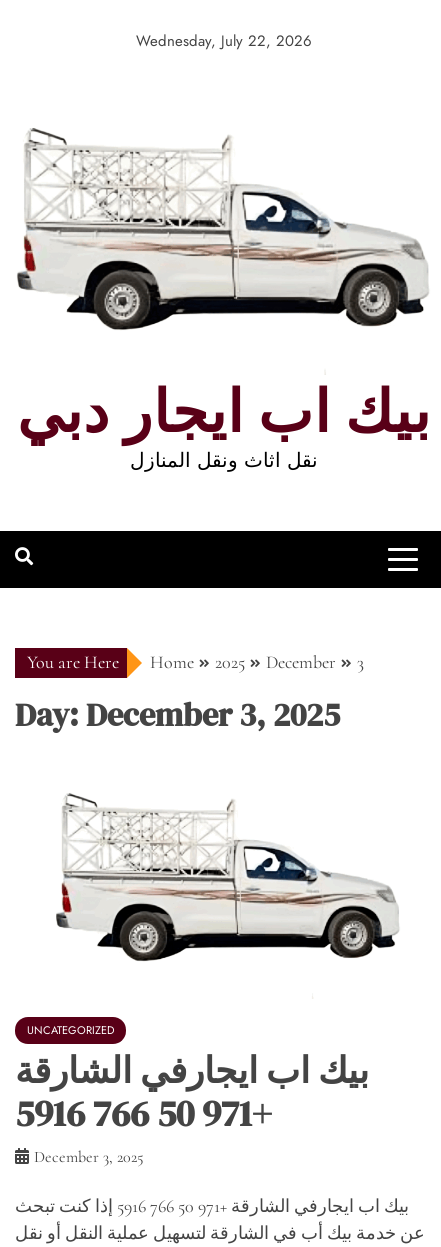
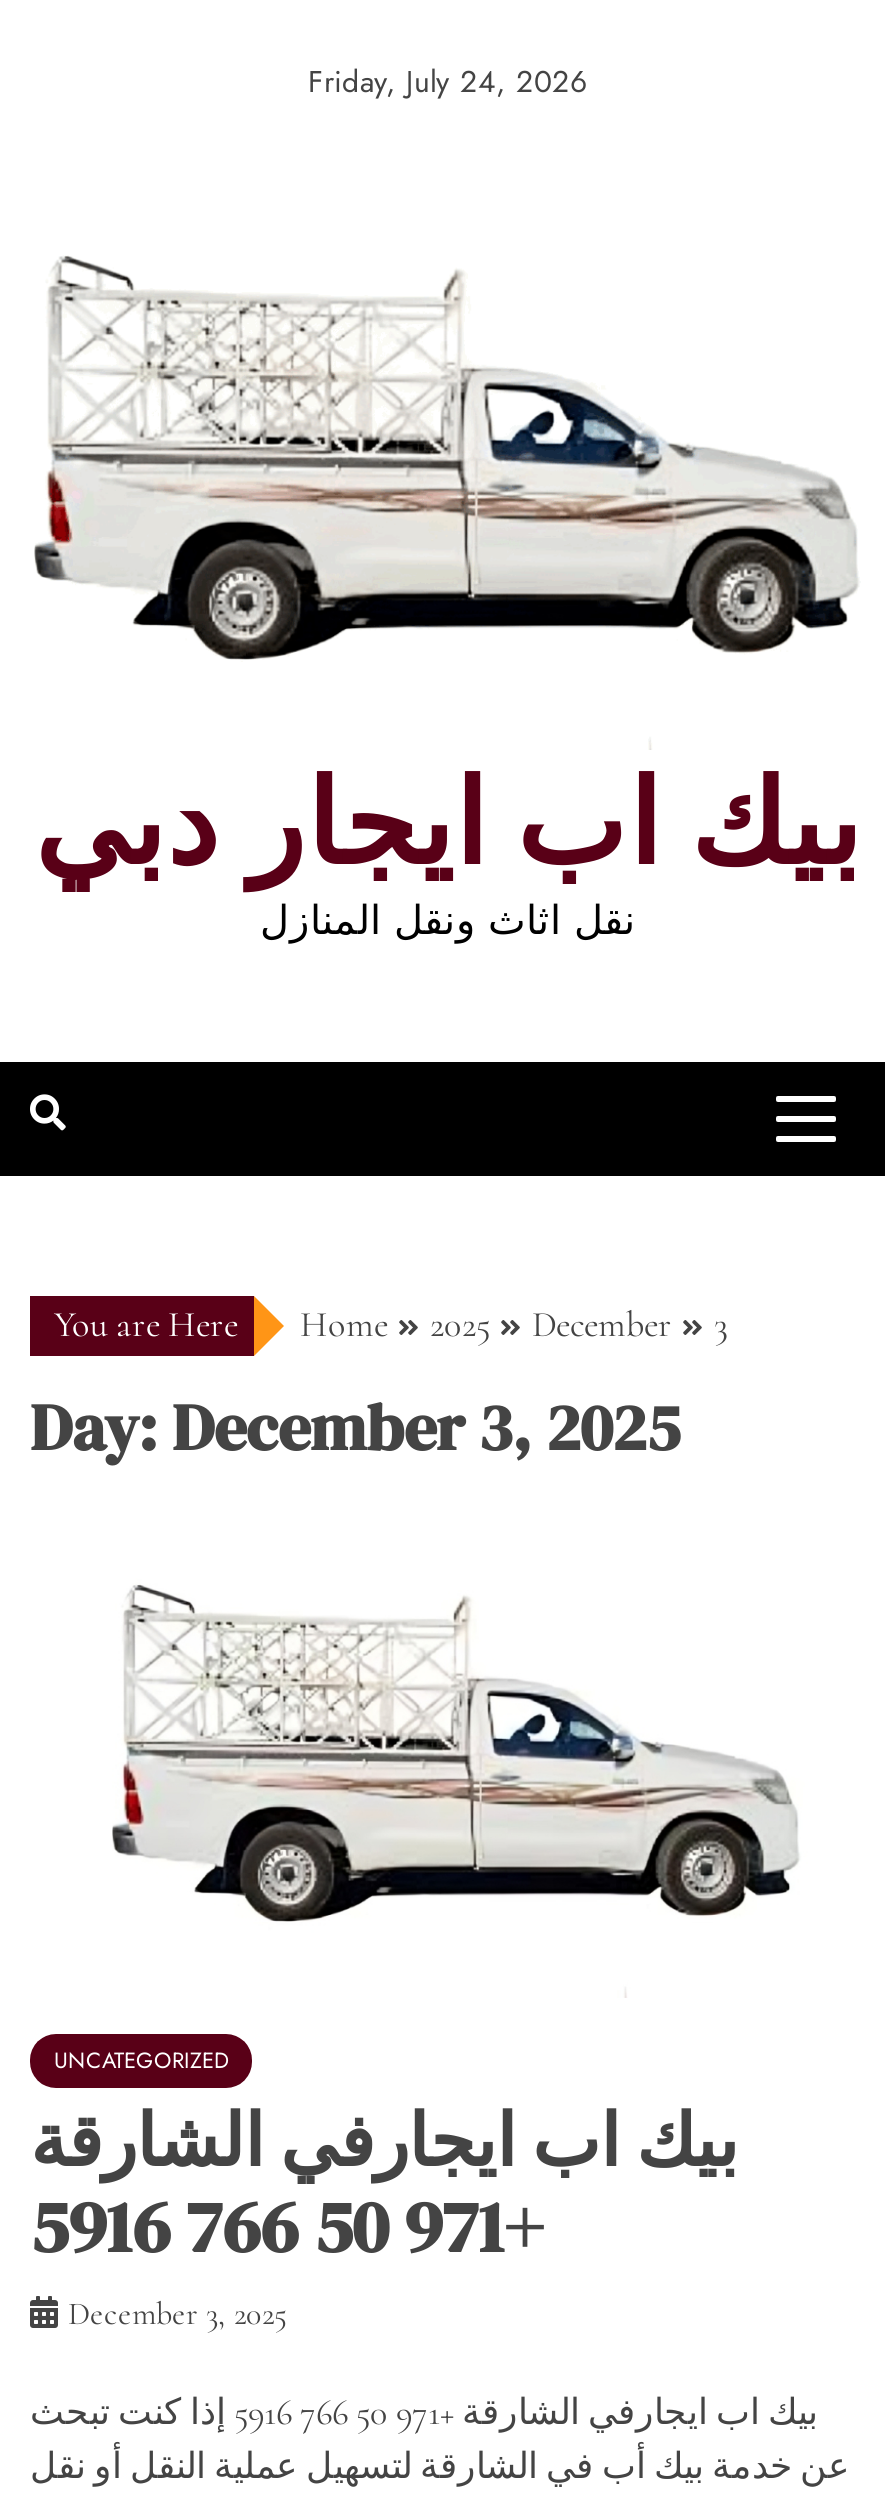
- Wednesday, July 22, 2026
+ Friday, July 24, 2026
